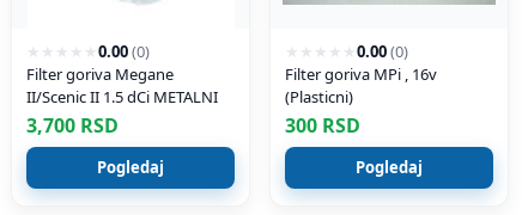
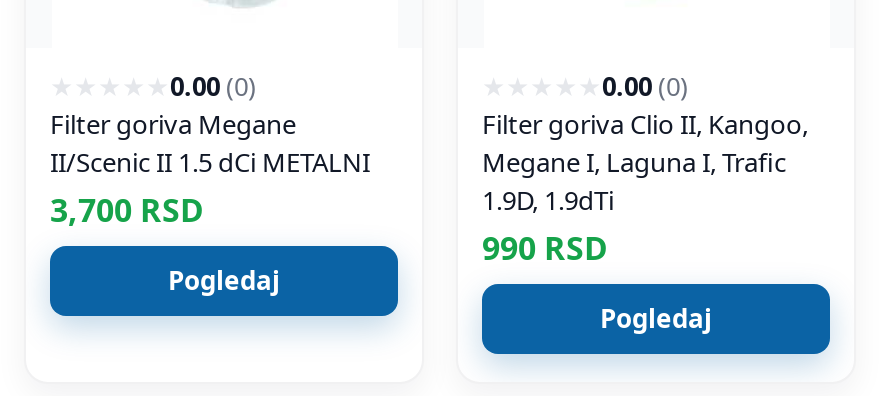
- Filter goriva MPi , 16v
- (Plasticni)
- 300 RSD
+ Filter goriva Clio II, Kangoo,
+ Megane I, Laguna I, Trafic
+ 1.9D, 1.9dTi
+ 990 RSD
